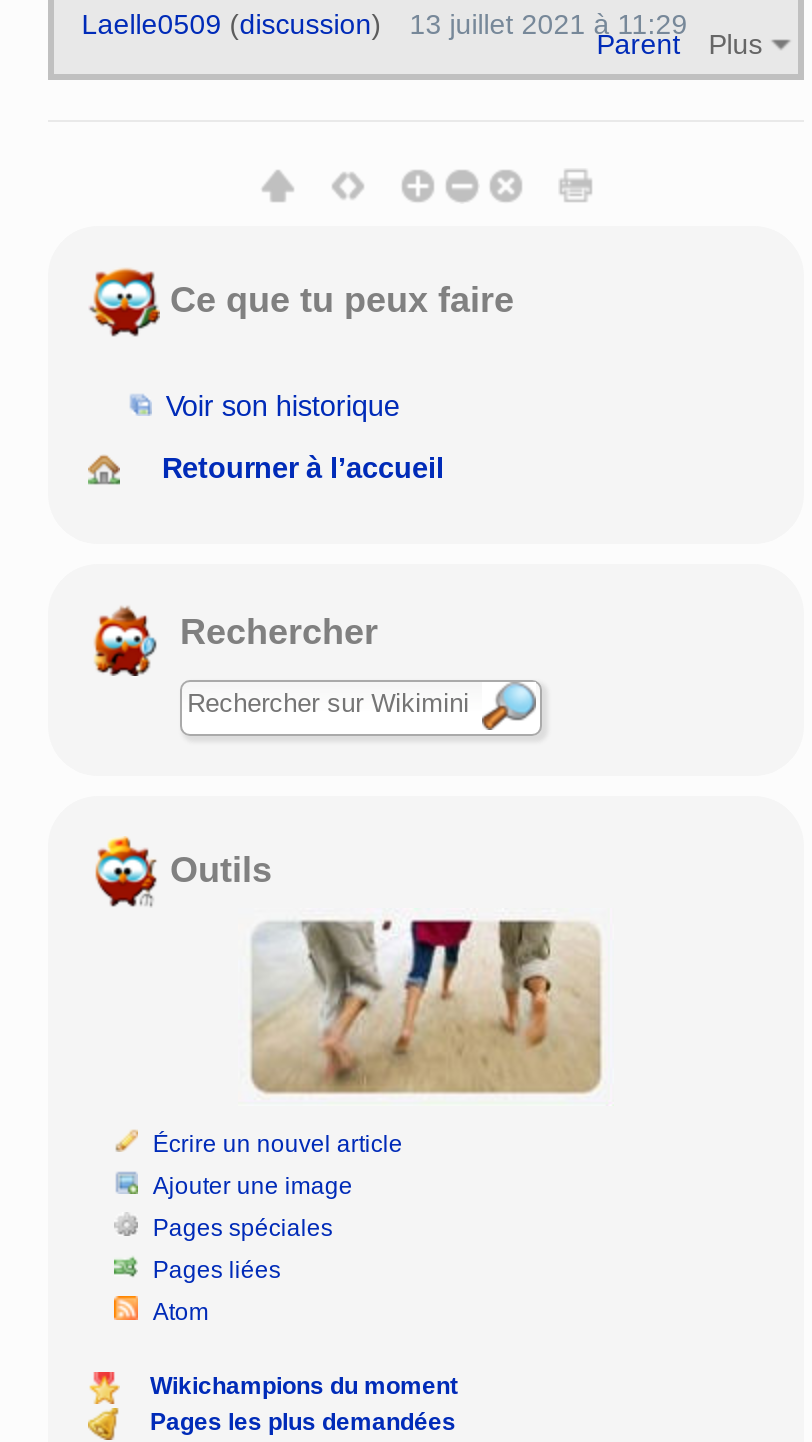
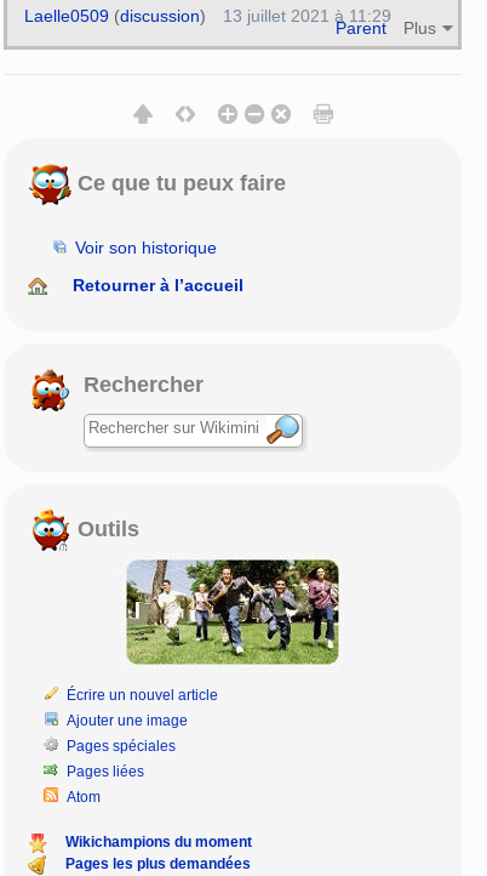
- [image]
+ [image]
